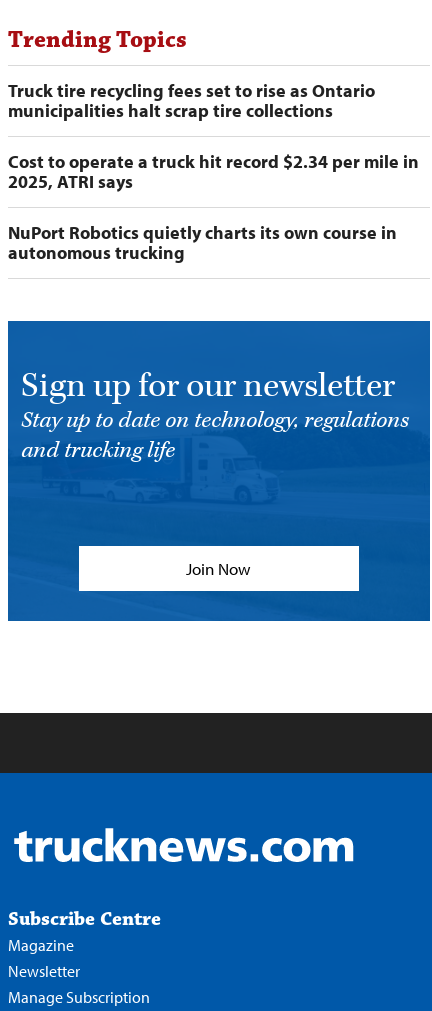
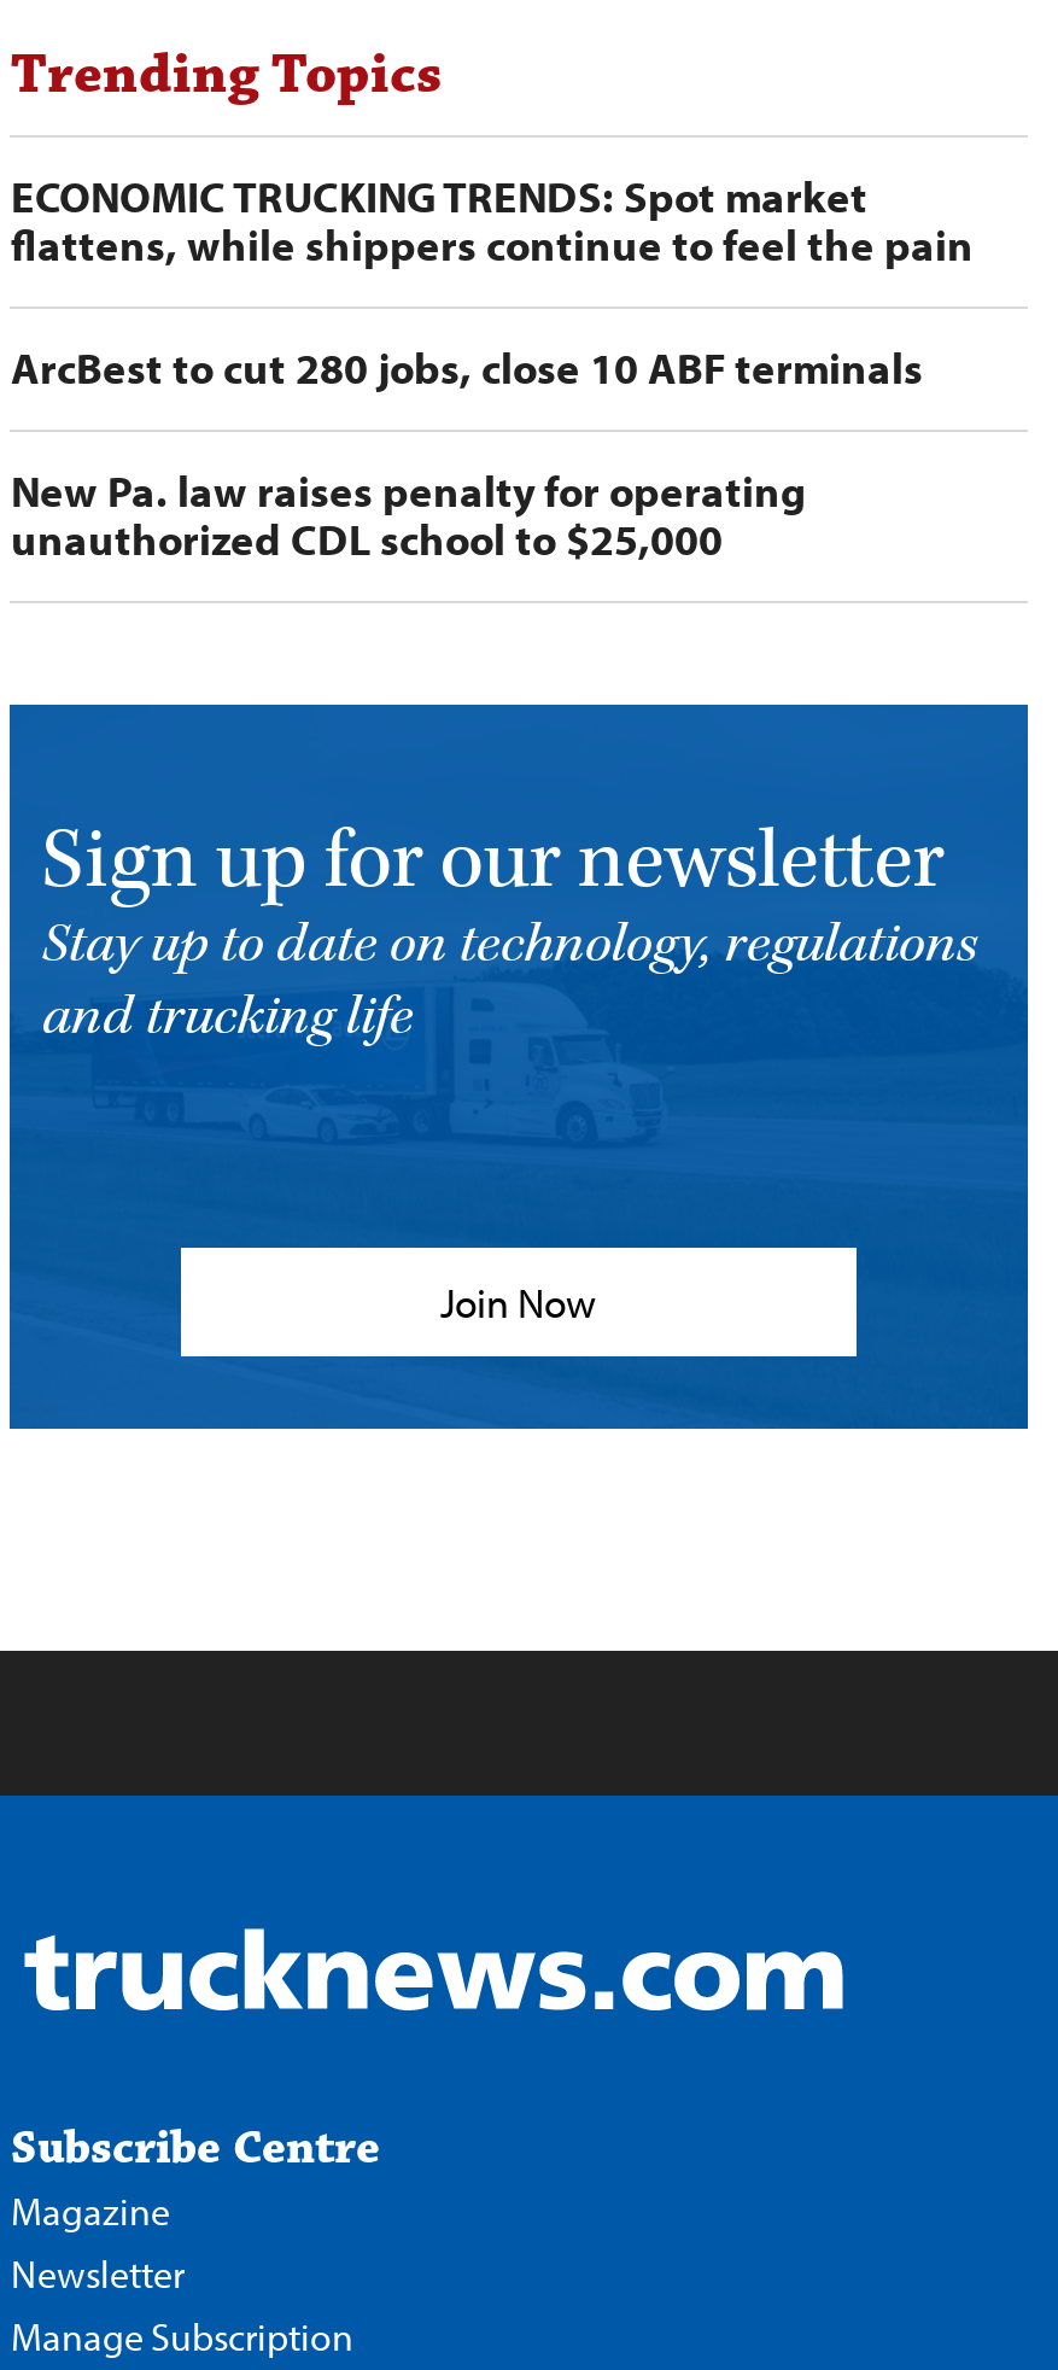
- Truck tire recycling fees set to rise as Ontario
- municipalities halt scrap tire collections
+ ECONOMIC TRUCKING TRENDS: Spot market
+ flattens, while shippers continue to feel the pain

- Cost to operate a truck hit record $2.34 per mile in
- 2025, ATRI says
+ ArcBest to cut 280 jobs, close 10 ABF terminals

- NuPort Robotics quietly charts its own course in
- autonomous trucking
+ New Pa. law raises penalty for operating
+ unauthorized CDL school to $25,000
